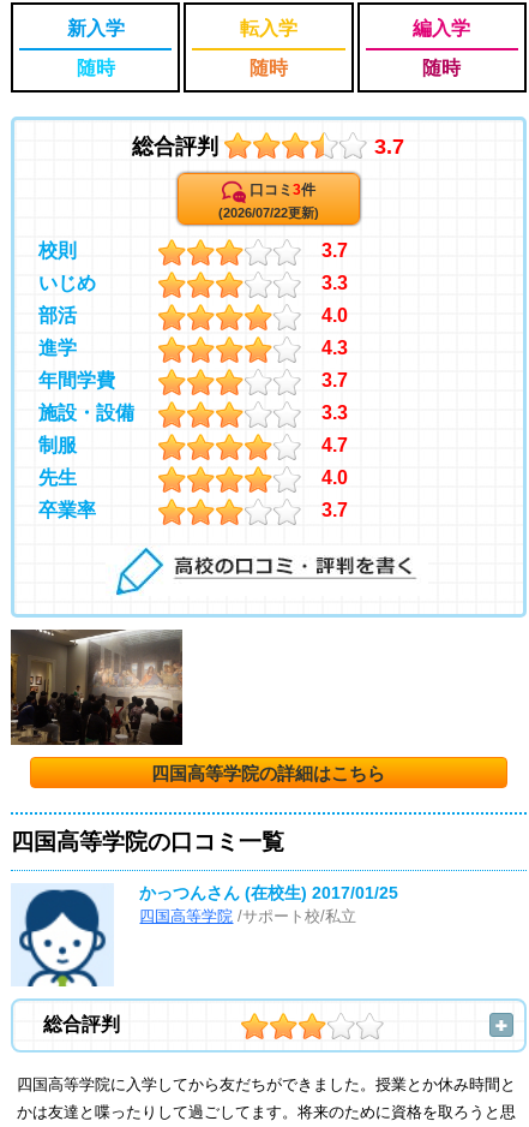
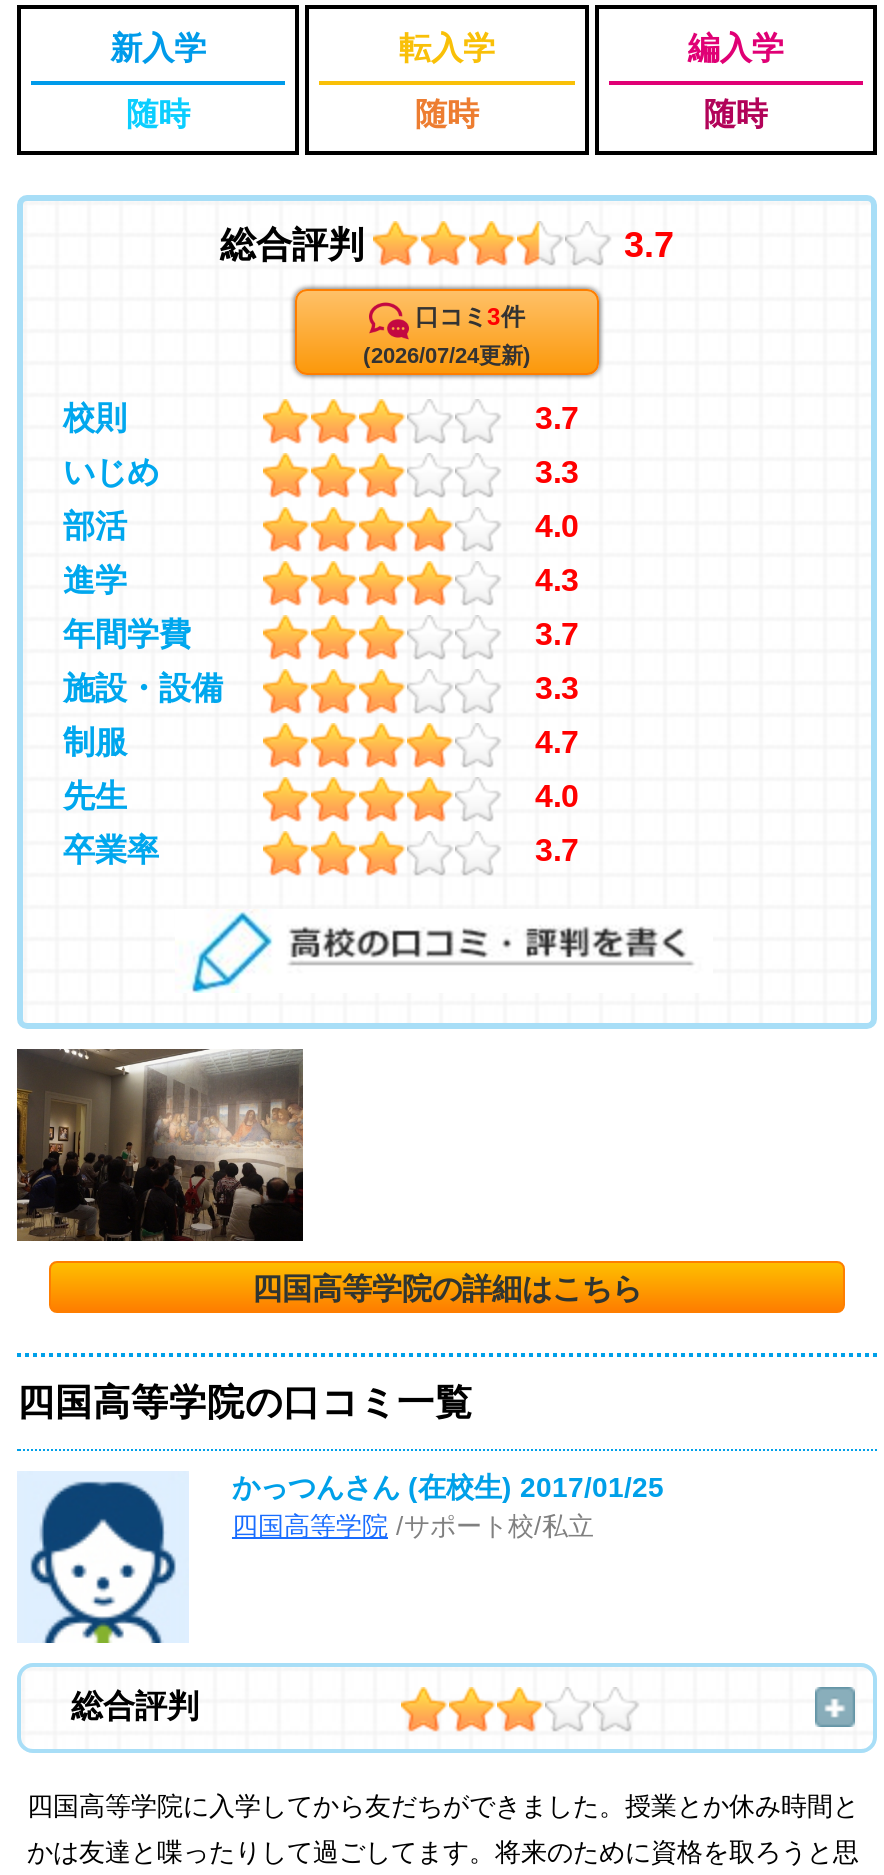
- (2026/07/22更新)
+ (2026/07/24更新)
